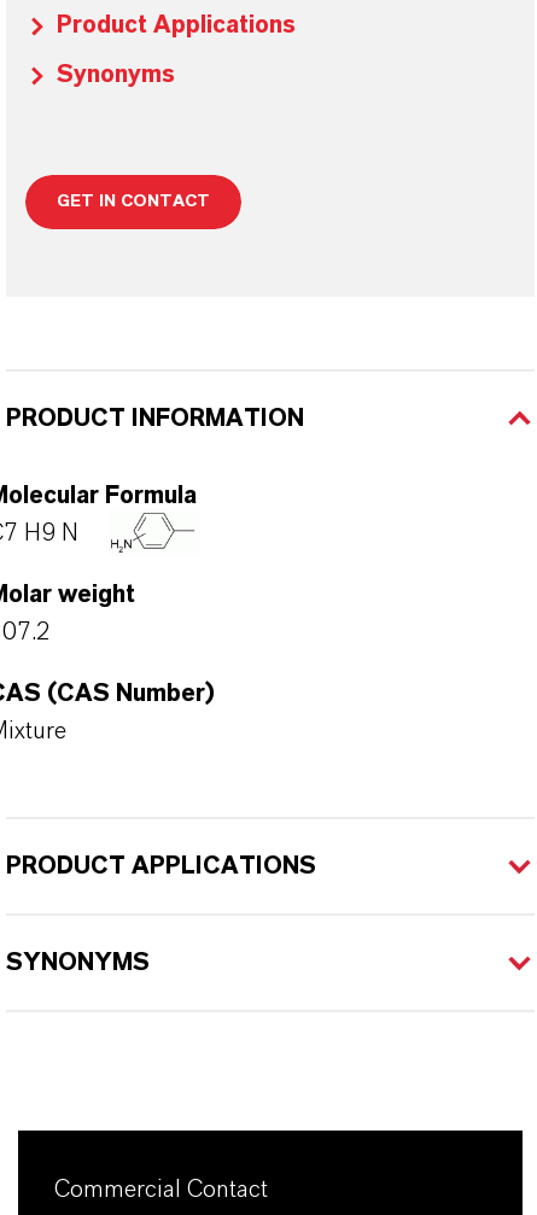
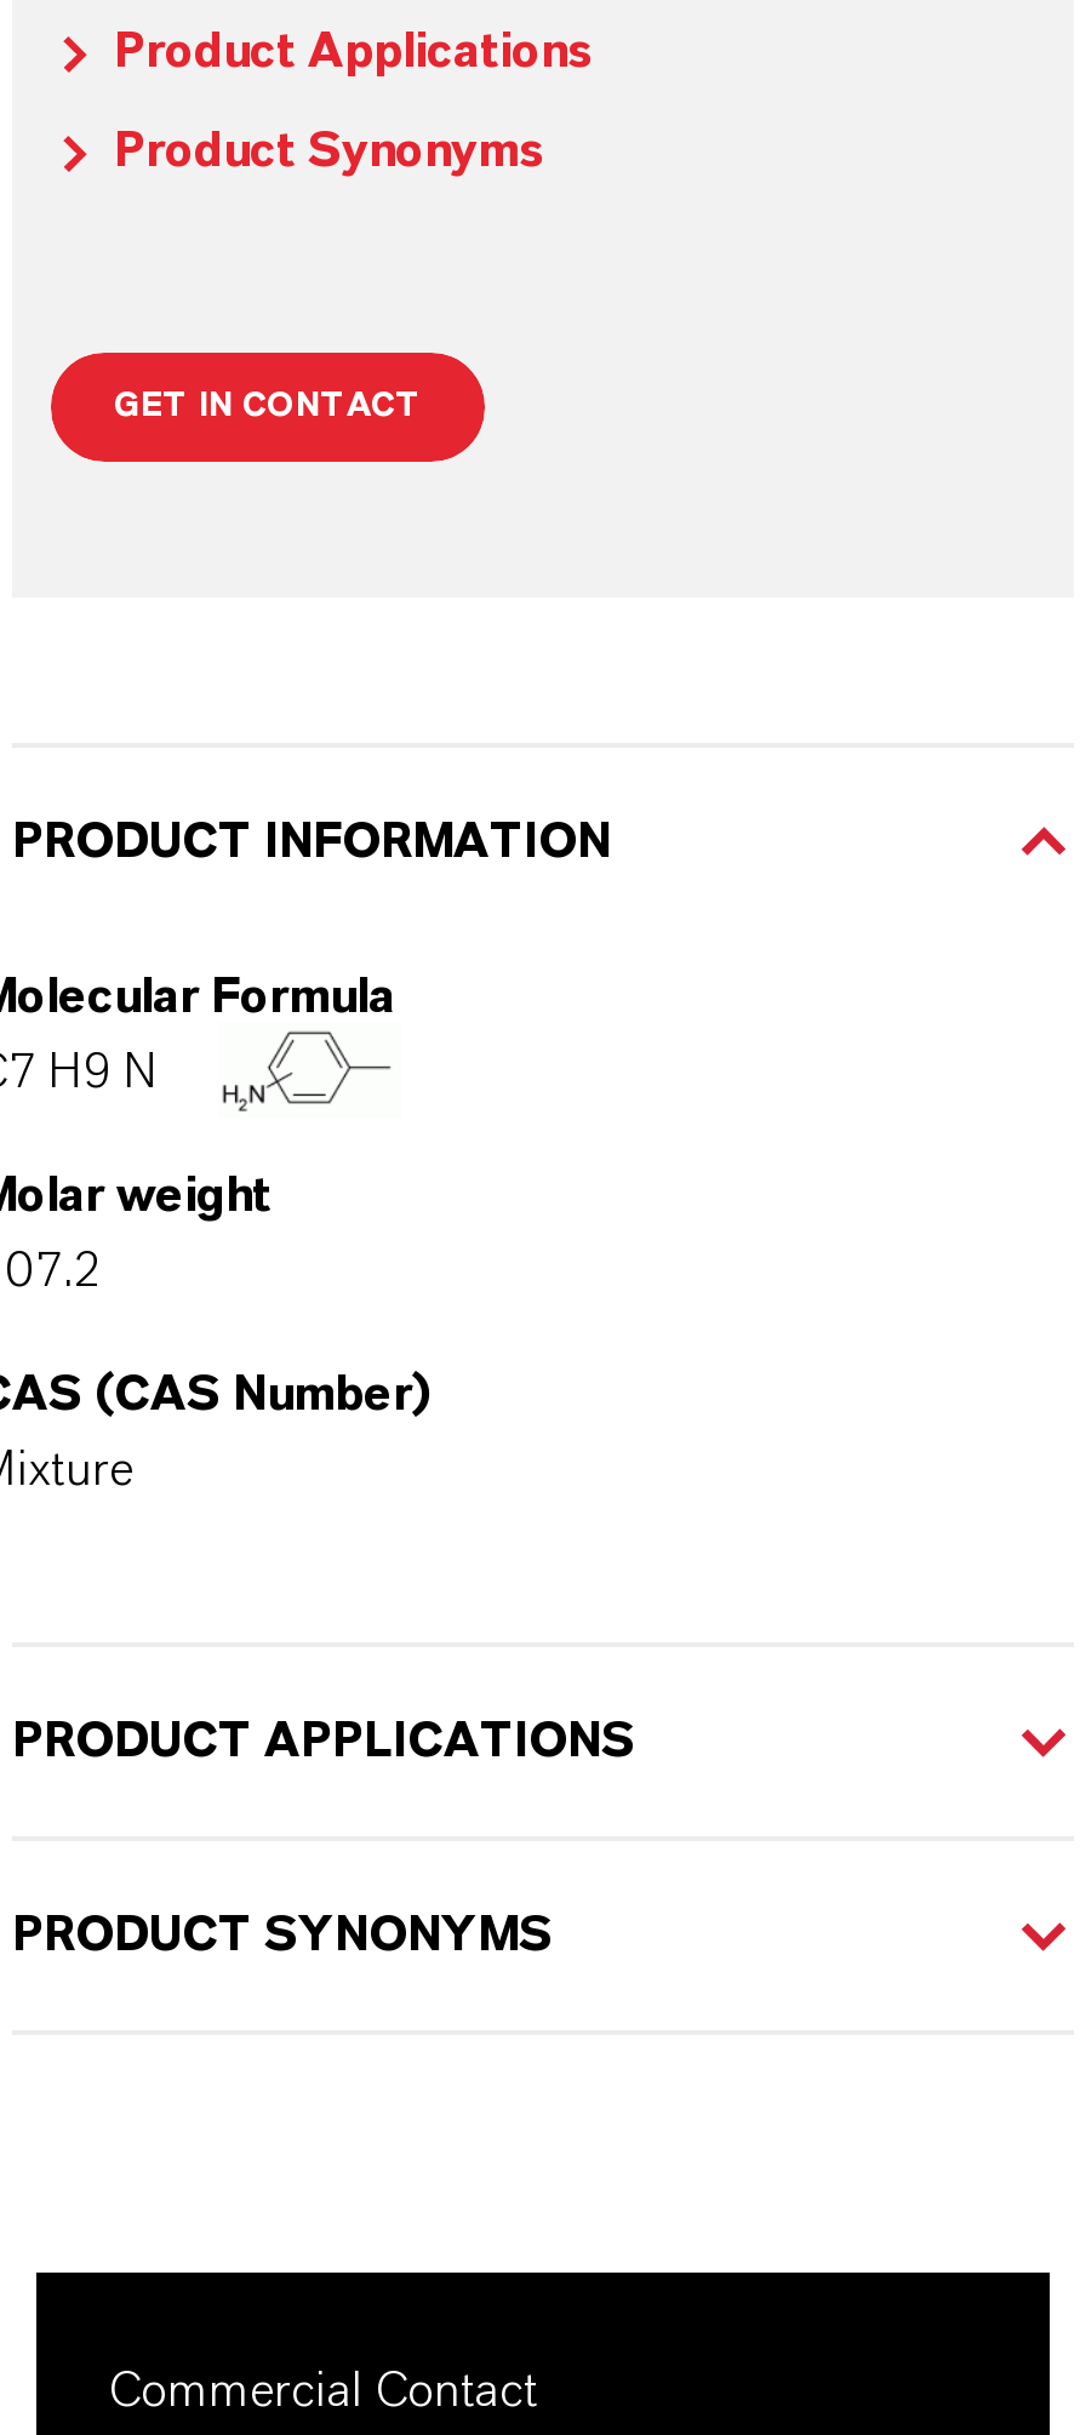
- Synonyms
+ Product Synonyms

- SYNONYMS
+ PRODUCT SYNONYMS
